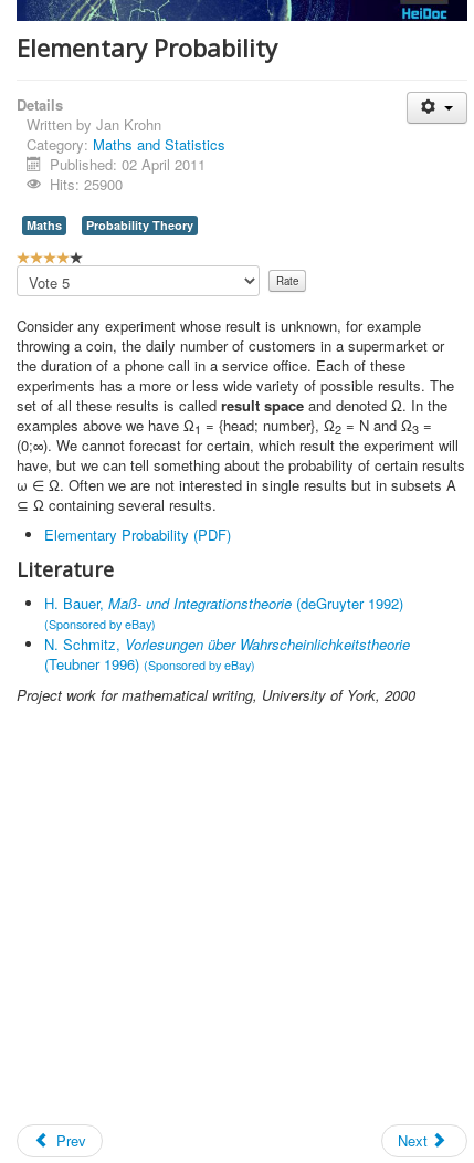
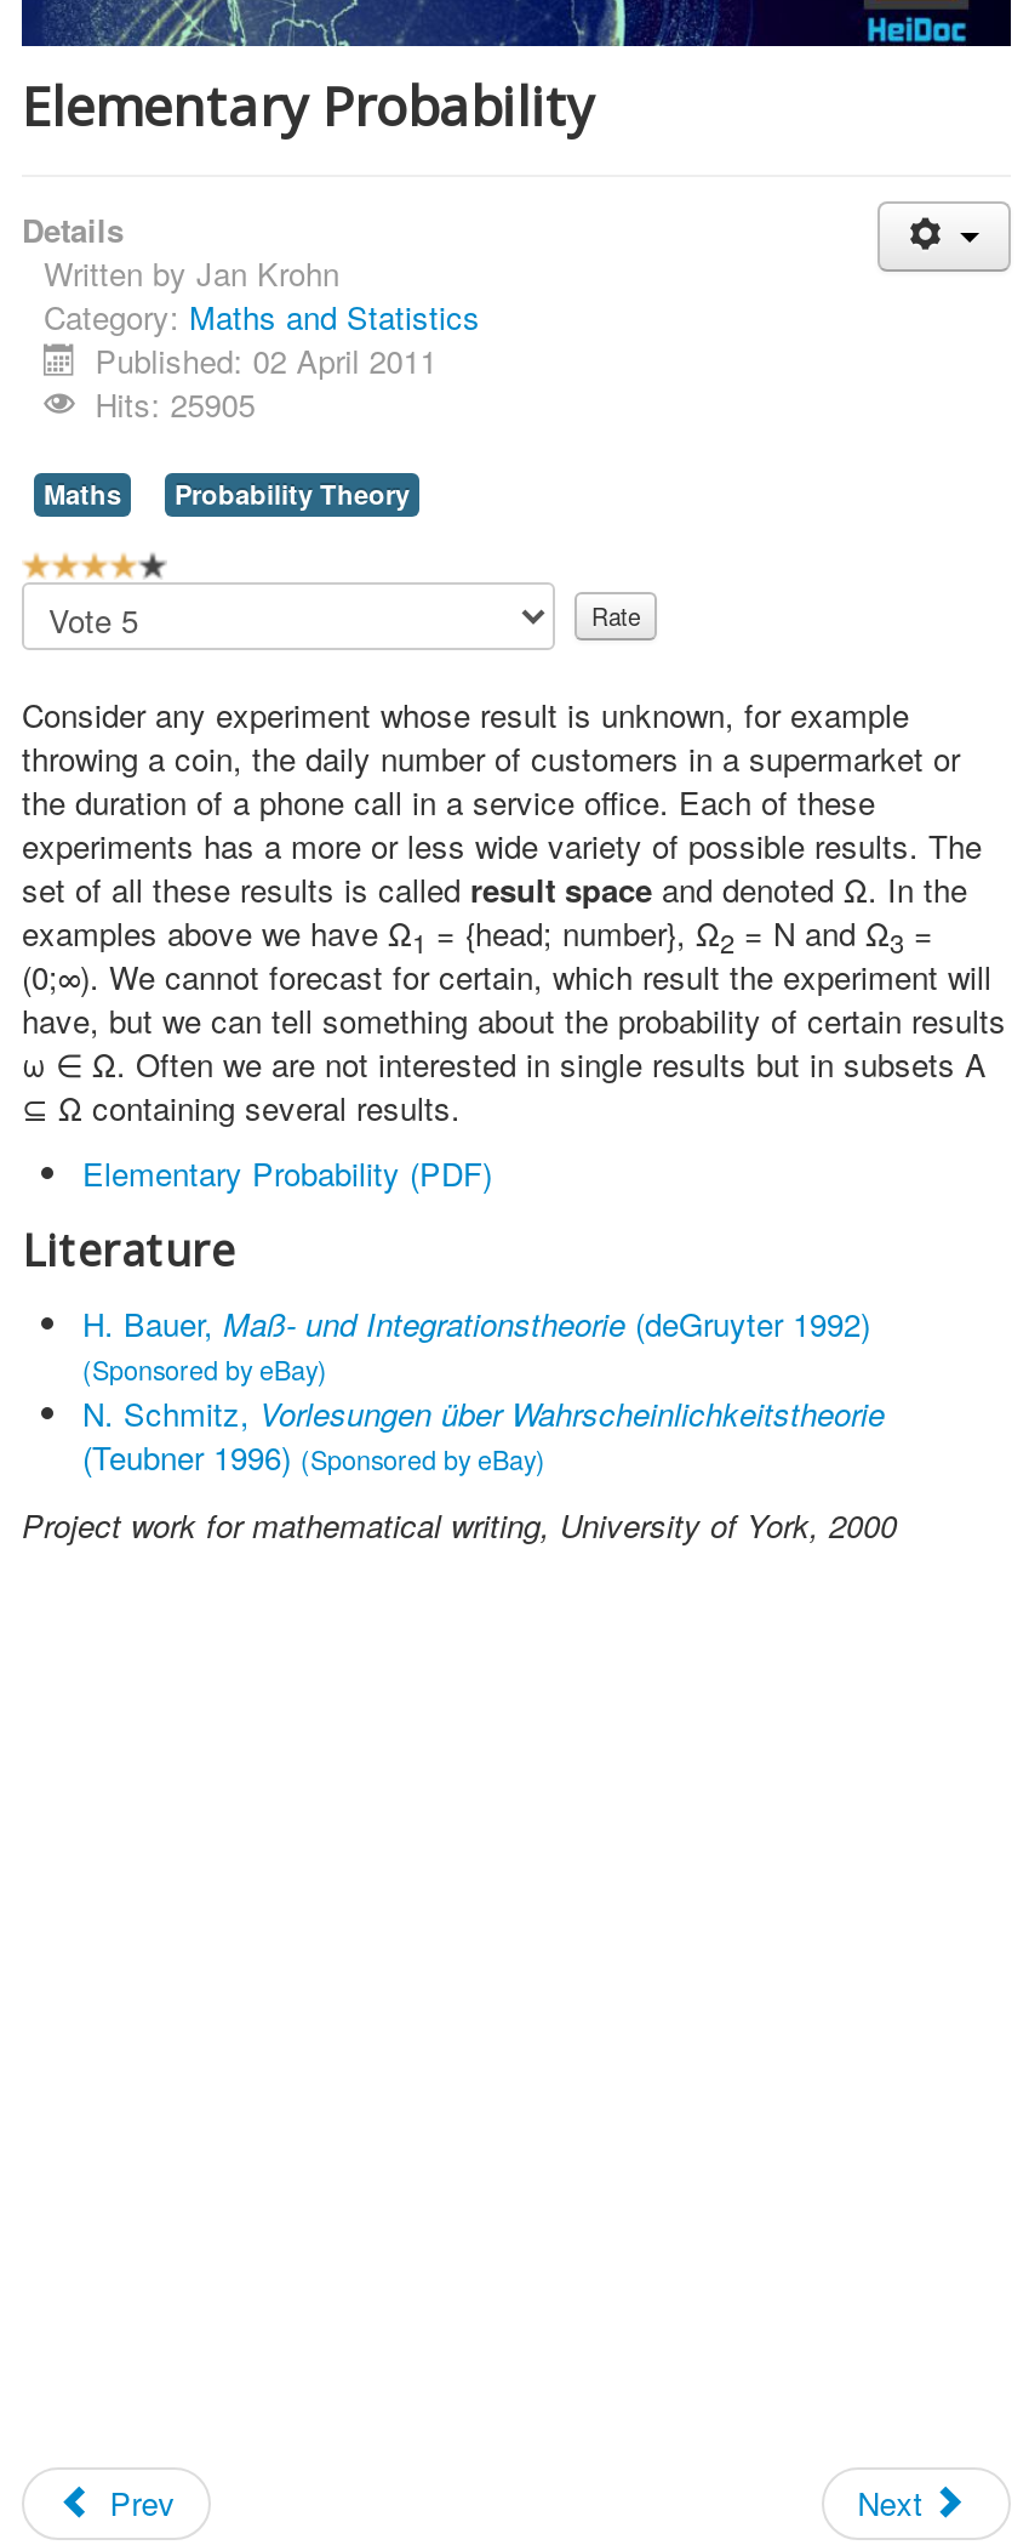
- Hits: 25900
+ Hits: 25905
